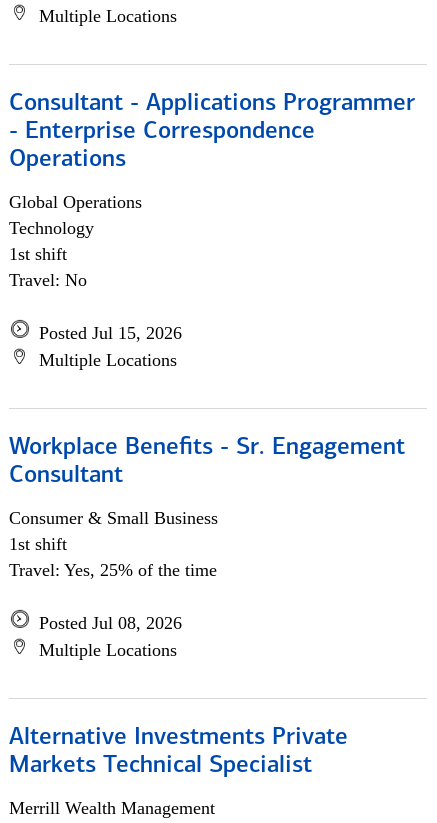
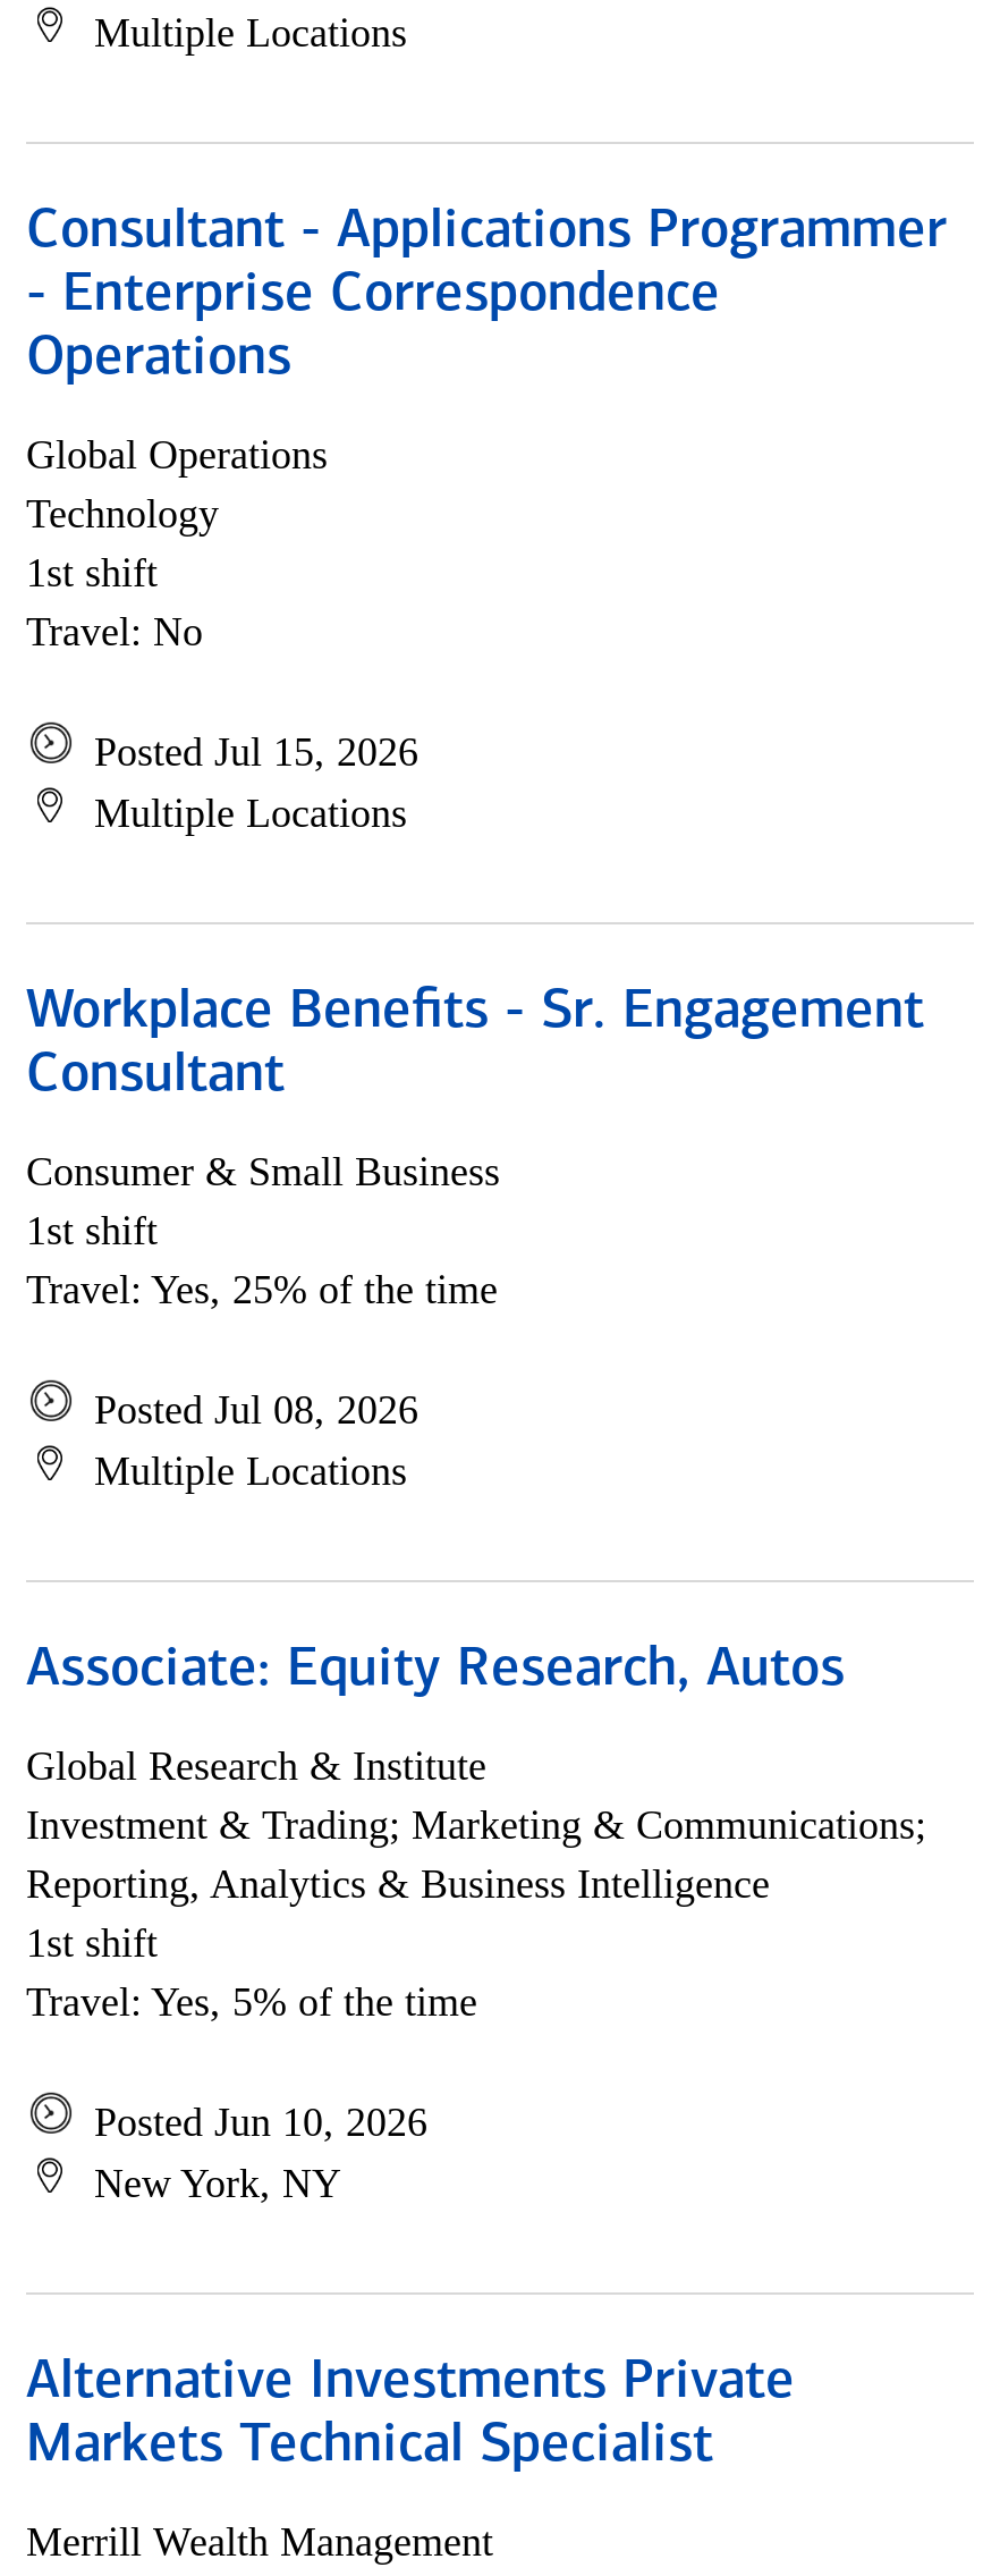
+ Associate: Equity Research, Autos
+ Global Research & Institute
+ Investment & Trading; Marketing & Communications;
+ Reporting, Analytics & Business Intelligence
+ 1st shift
+ Travel: Yes, 5% of the time
+ Posted Jun 10, 2026
+ New York, NY
